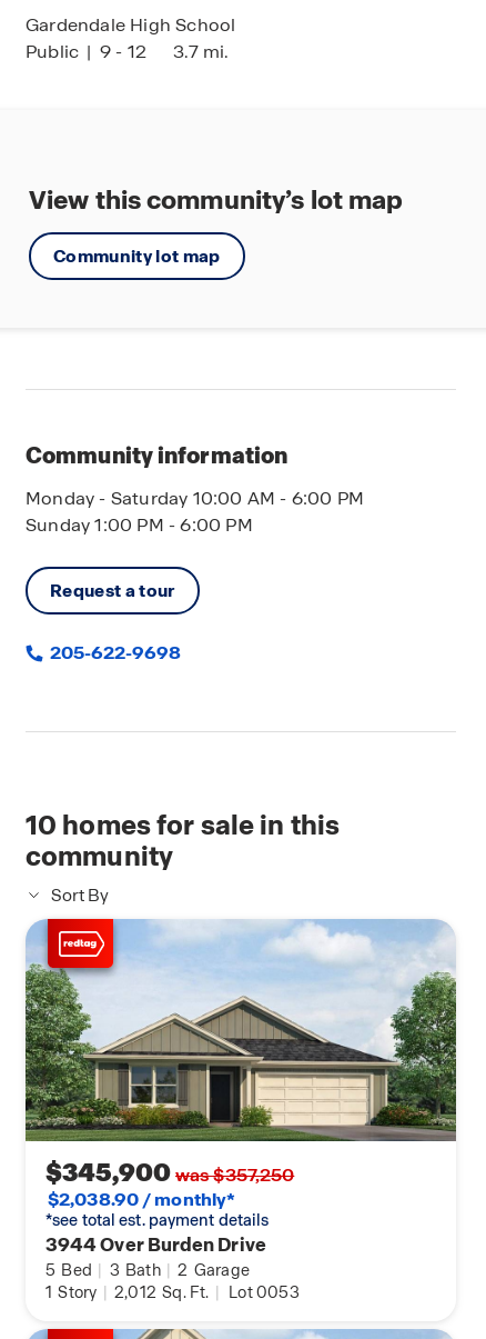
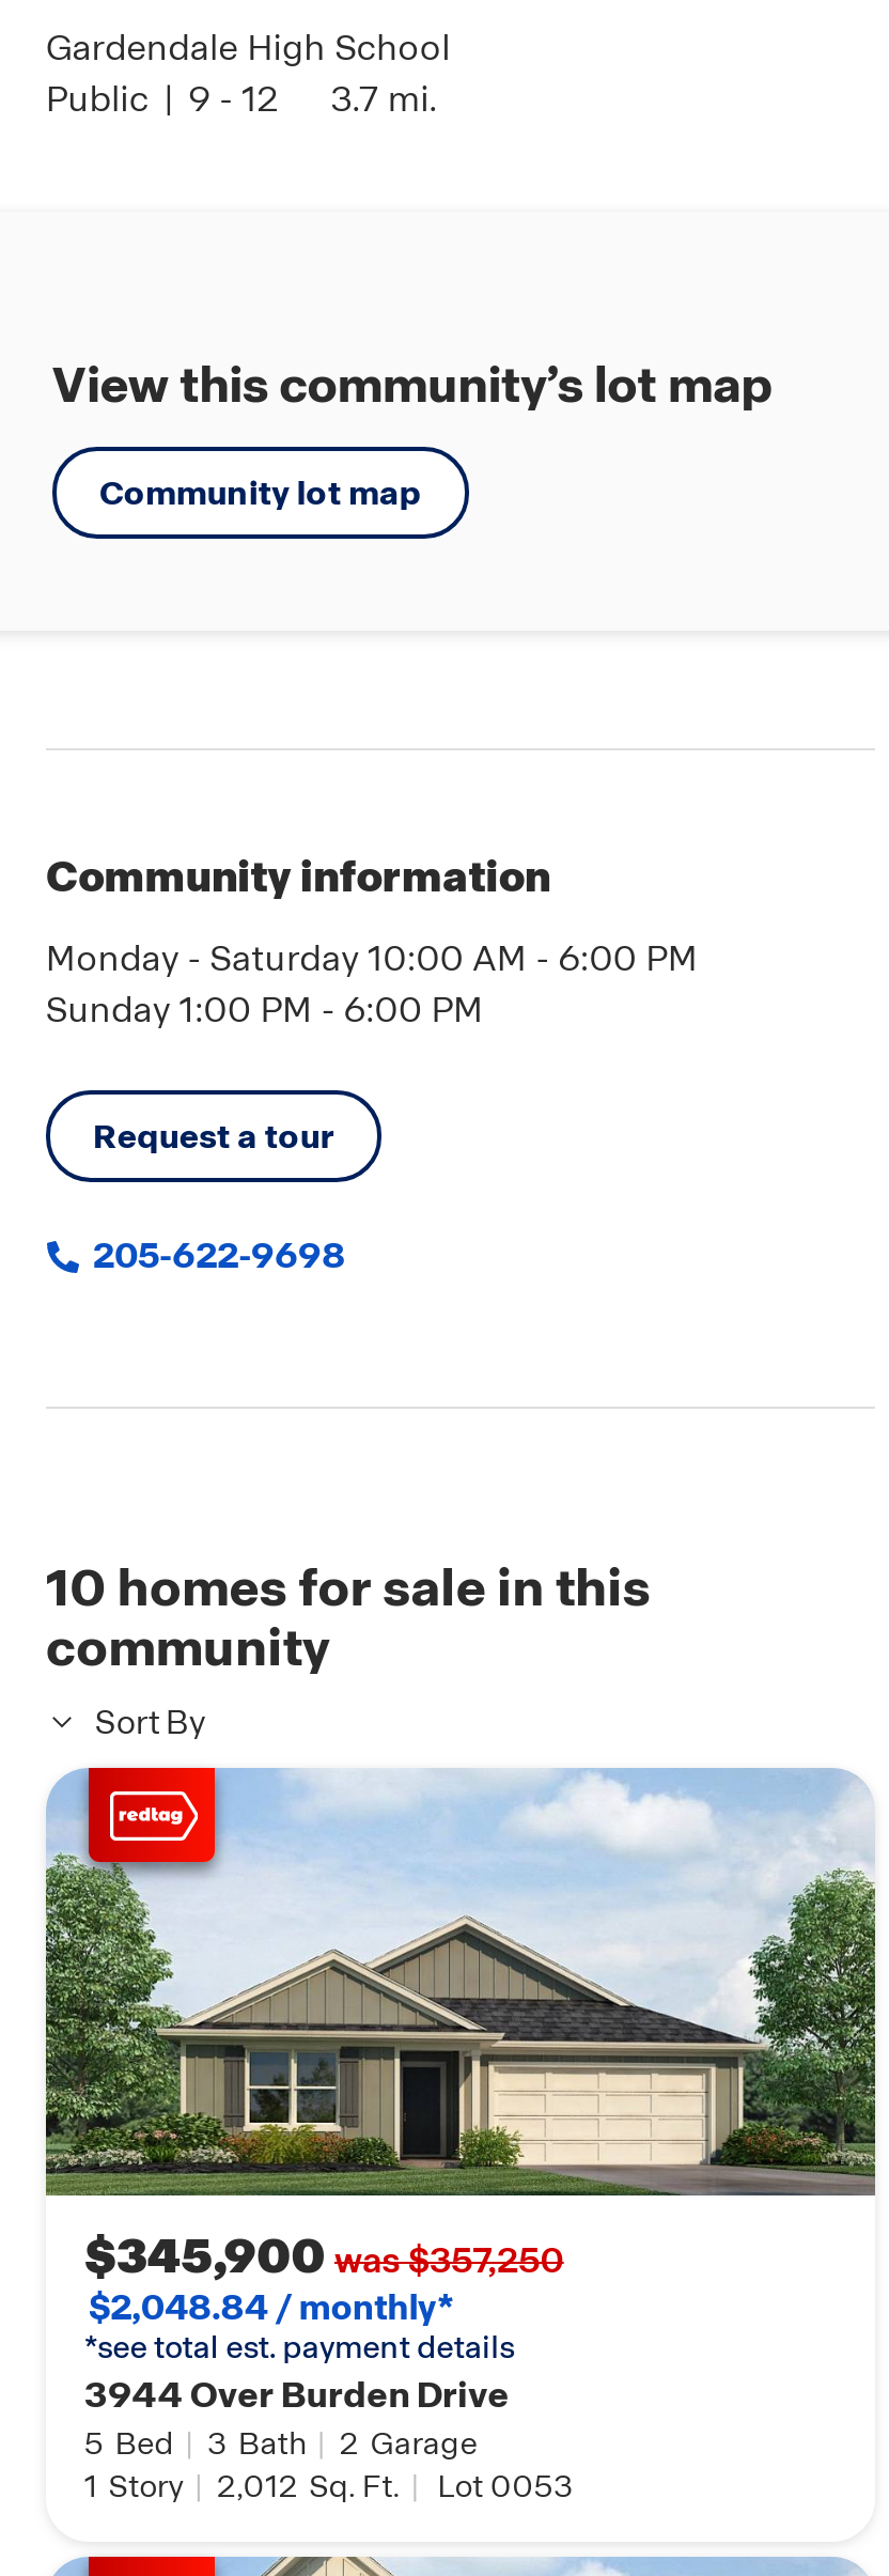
- $2,038.90 / monthly*
+ $2,048.84 / monthly*
